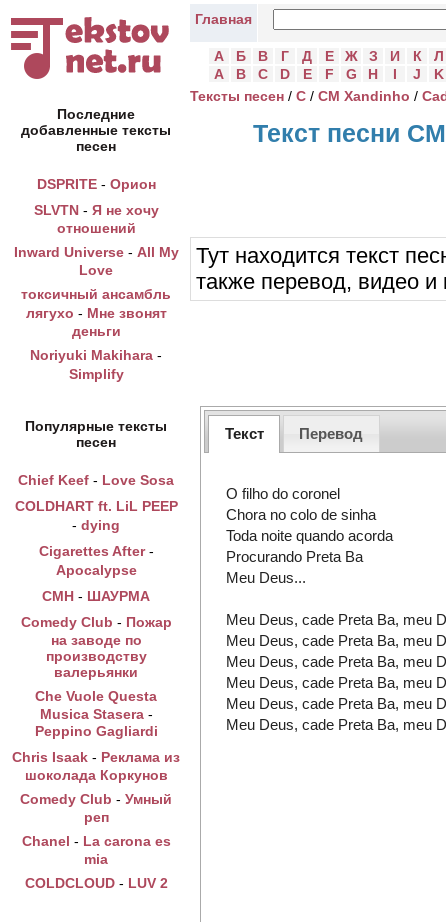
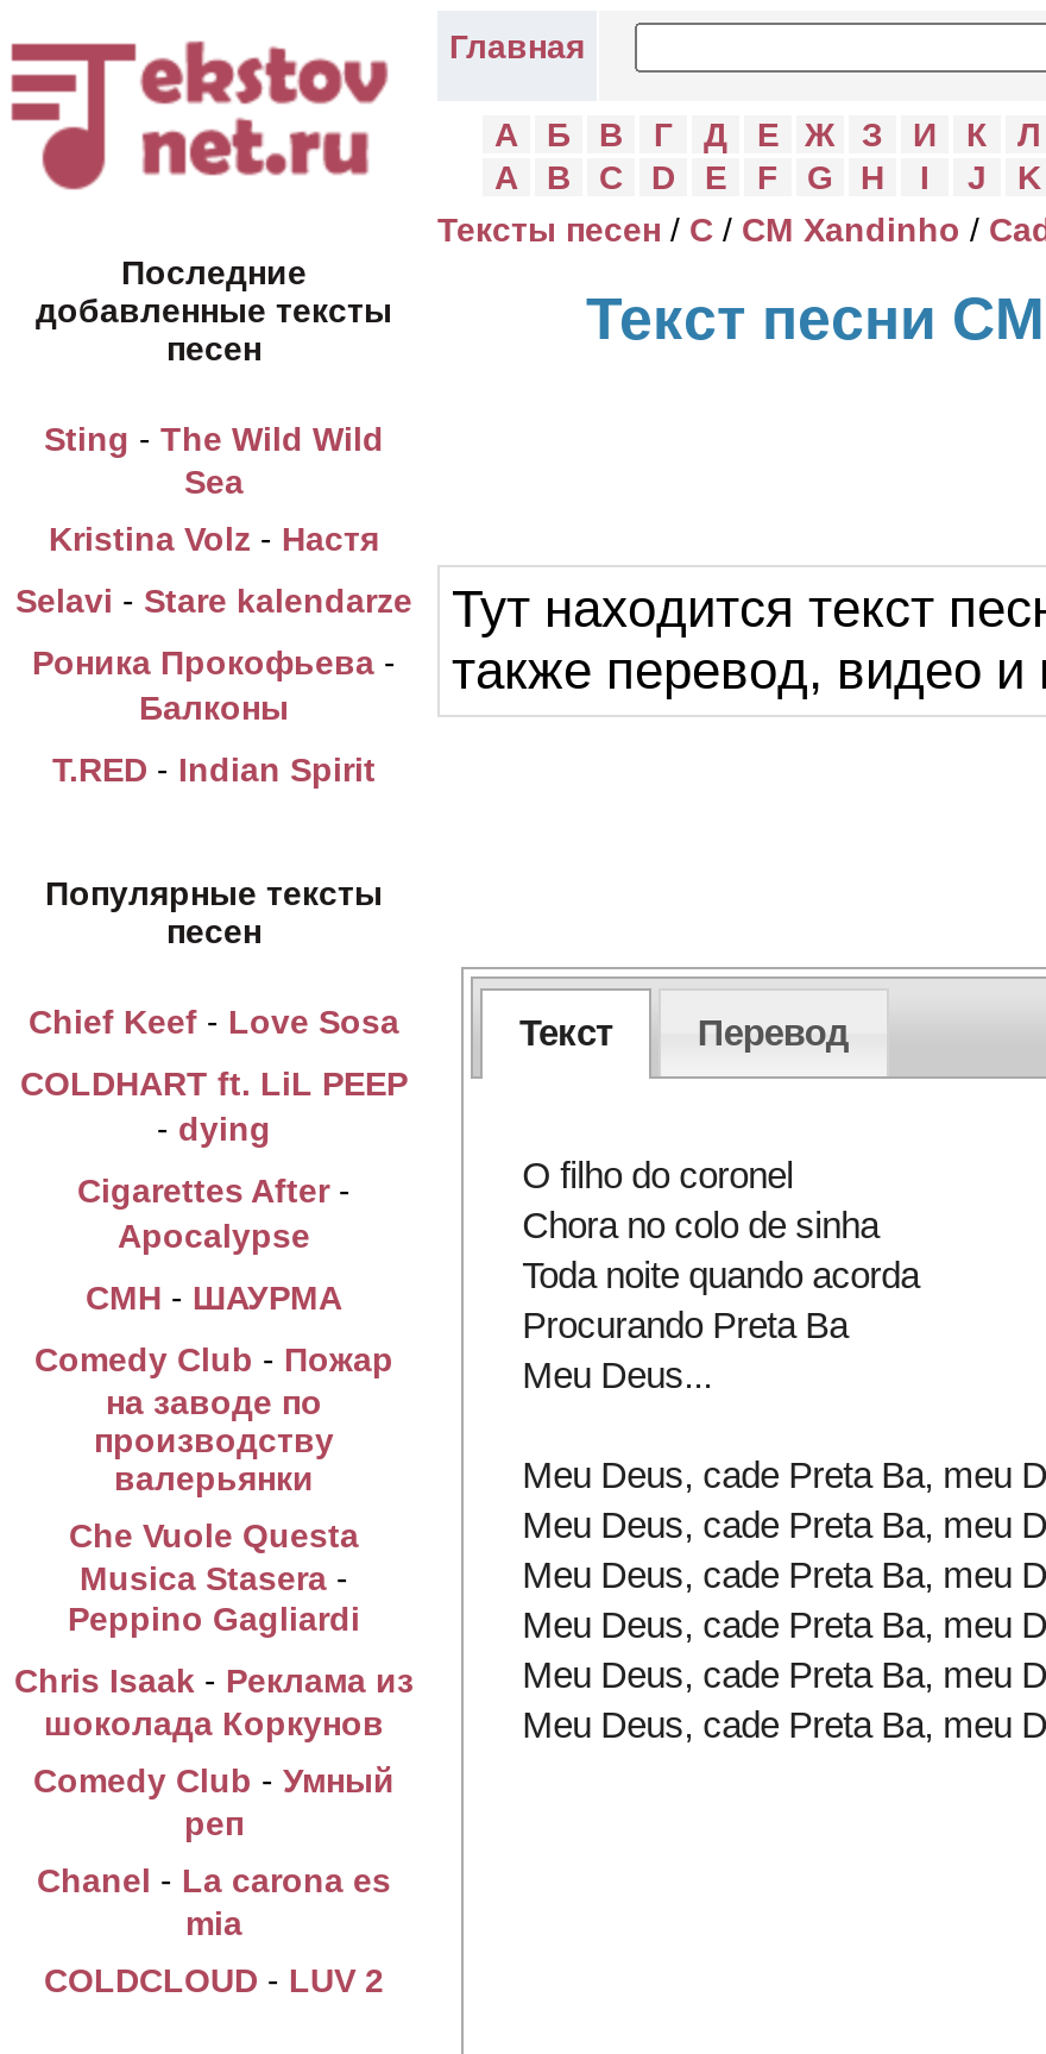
- DSPRITE - Орион
+ Sting - The Wild Wild
+ Sea

- SLVTN - Я не хочу
- отношений
+ Kristina Volz - Настя

- Inward Universe - All My
- Love
+ Selavi - Stare kalendarze

- токсичный ансамбль
- лягухо - Мне звонят
- деньги
+ Роника Прокофьева -
+ Балконы

- Noriyuki Makihara -
- Simplify
+ T.RED - Indian Spirit
